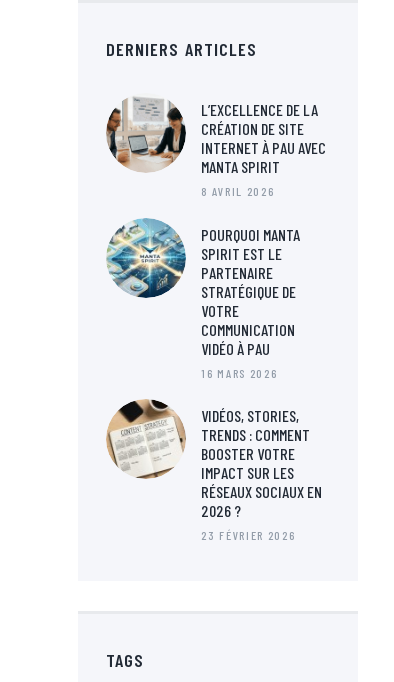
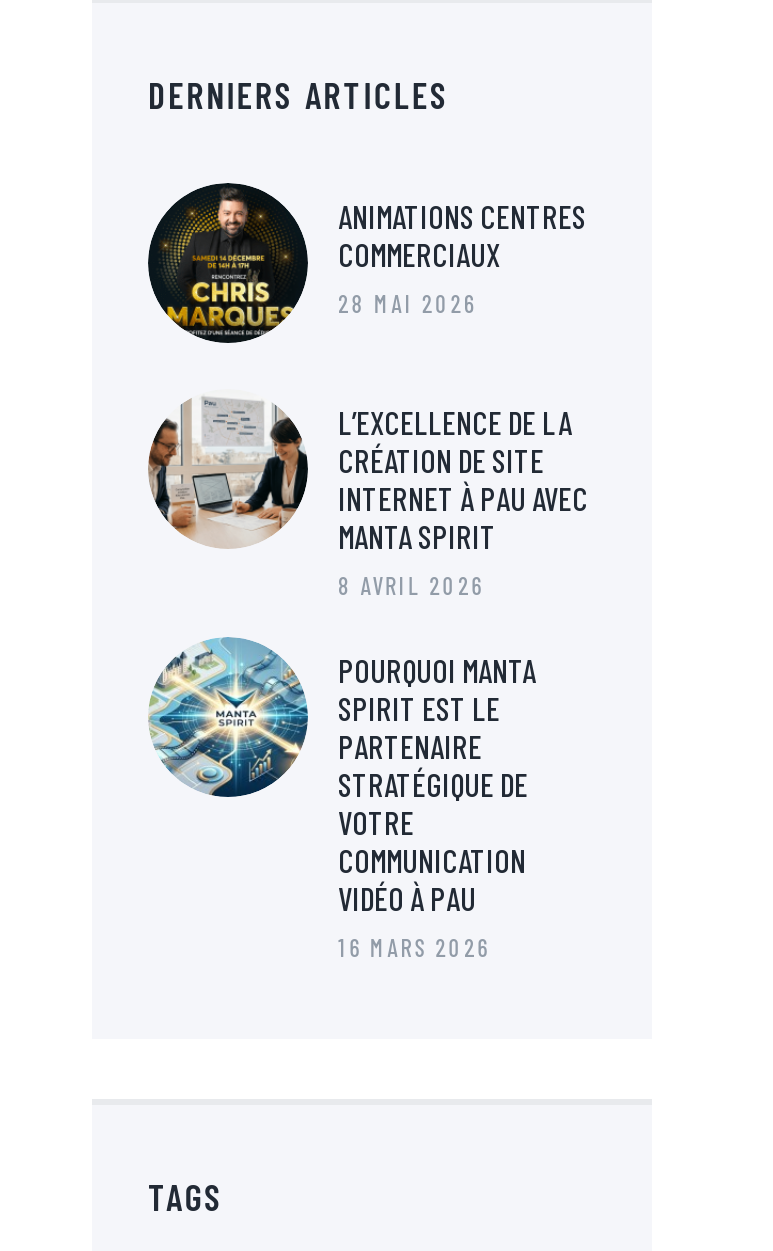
+ [image]
+ ANIMATIONS CENTRES
+ COMMERCIAUX
+ 28 MAI 2026

moved down: [image] | L’EXCELLENCE DE LA | CRÉATION DE SITE | ... | VIDÉO À PAU | 16 MARS 2026

- [image]
- VIDÉOS, STORIES,
- TRENDS : COMMENT
- BOOSTER VOTRE
- IMPACT SUR LES
- RÉSEAUX SOCIAUX EN
- 2026 ?
- 23 FÉVRIER 2026
